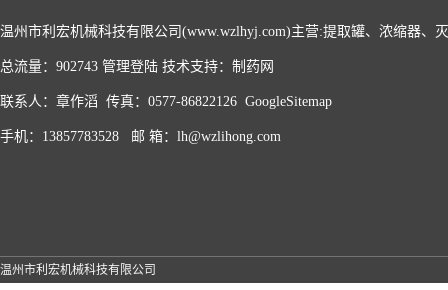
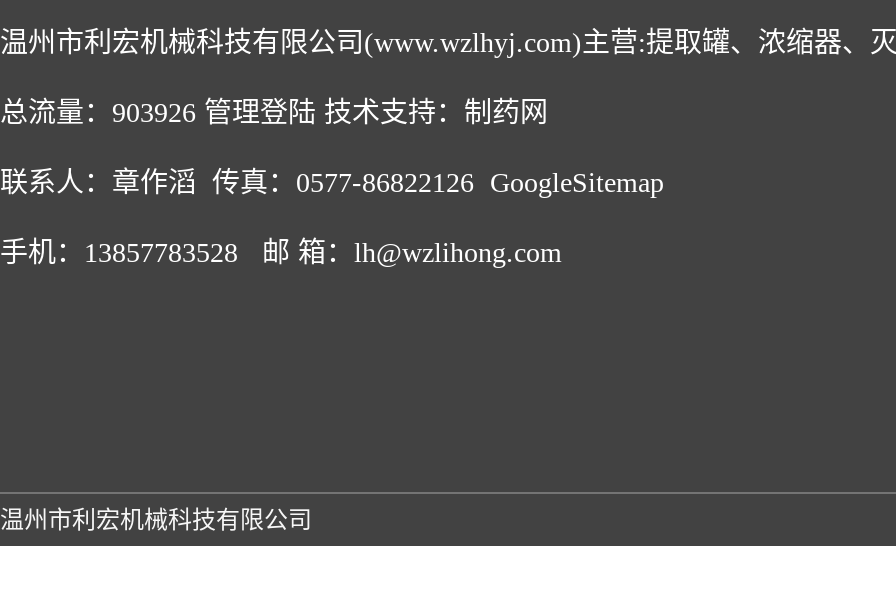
- 总流量：902743管理登陆技术支持：制药网
+ 总流量：903926管理登陆技术支持：制药网
